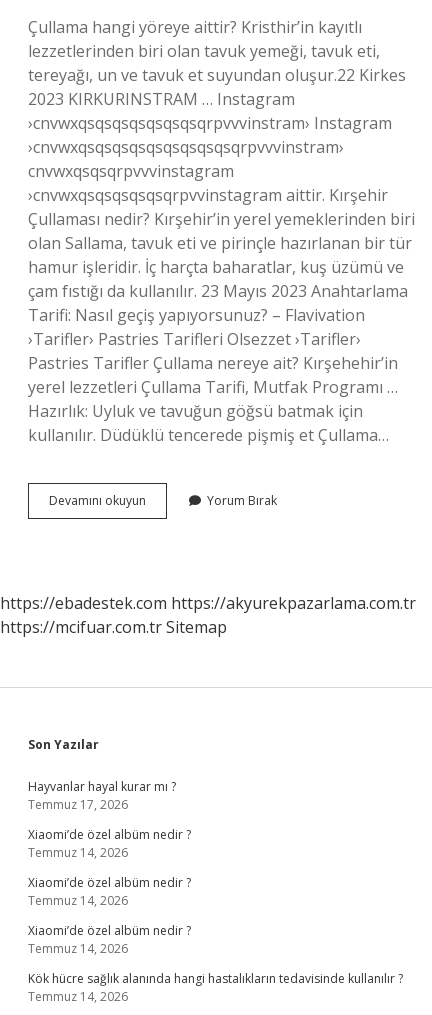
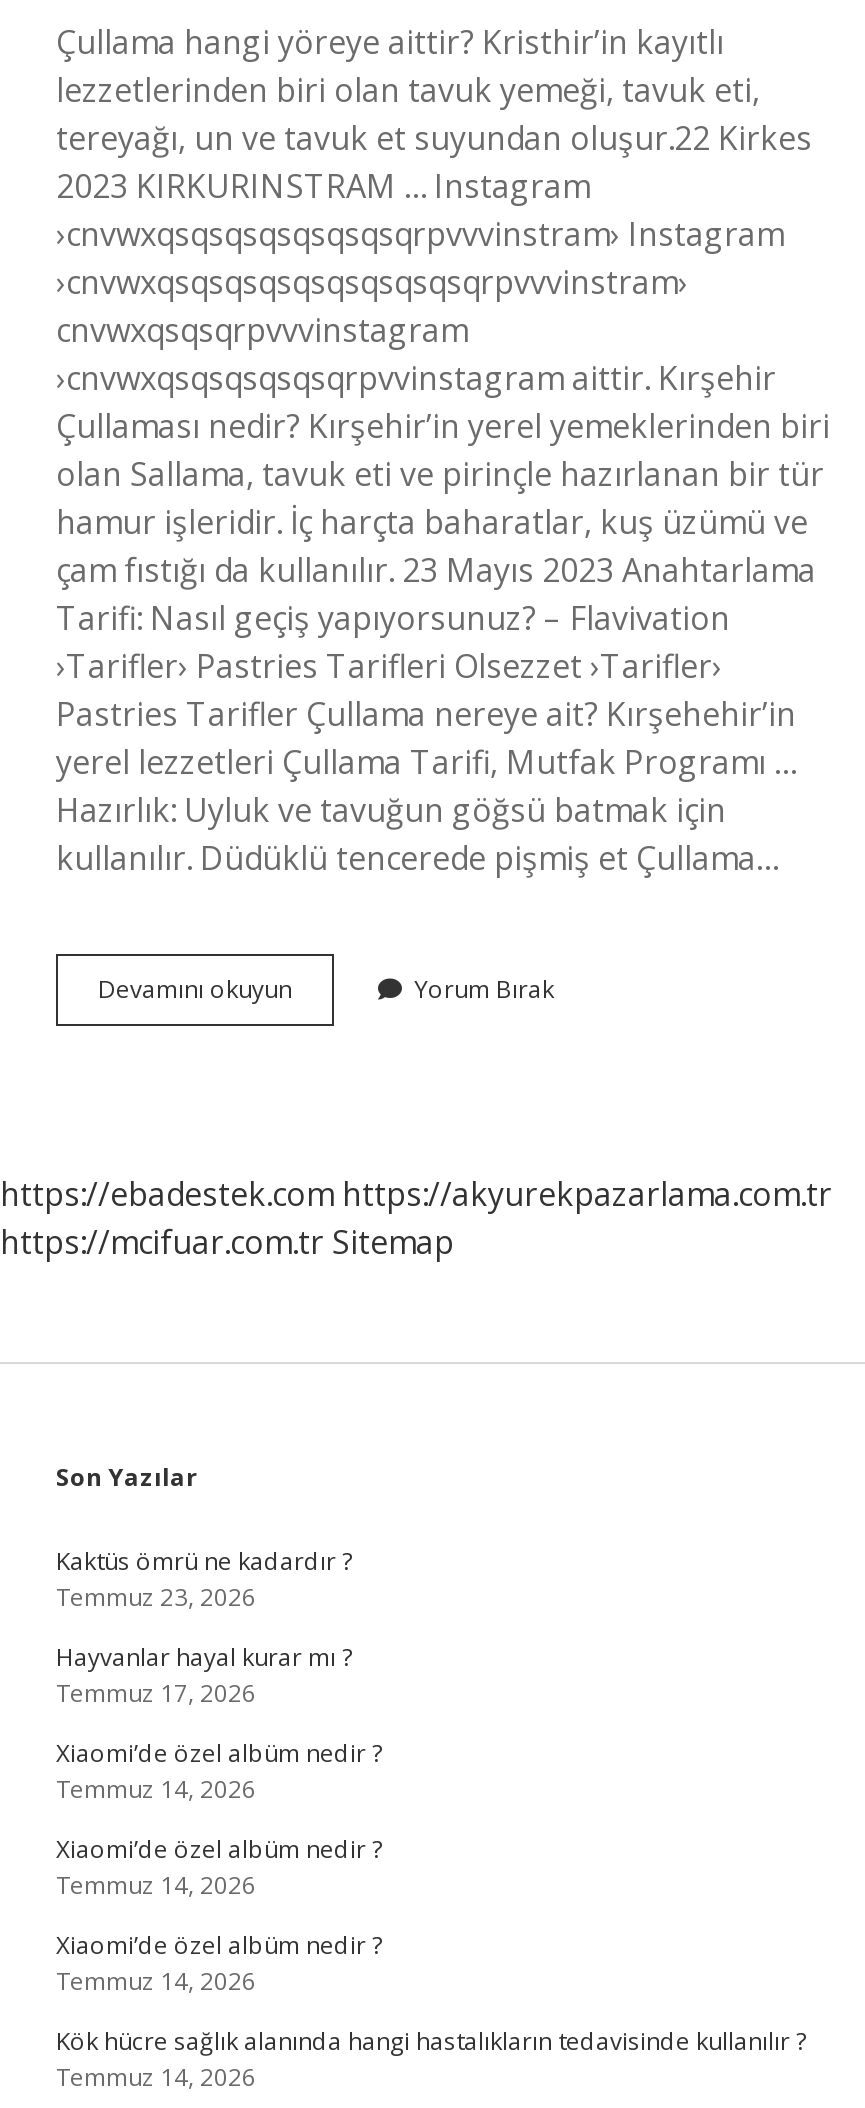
+ Kaktüs ömrü ne kadardır ?
+ Temmuz 23, 2026
